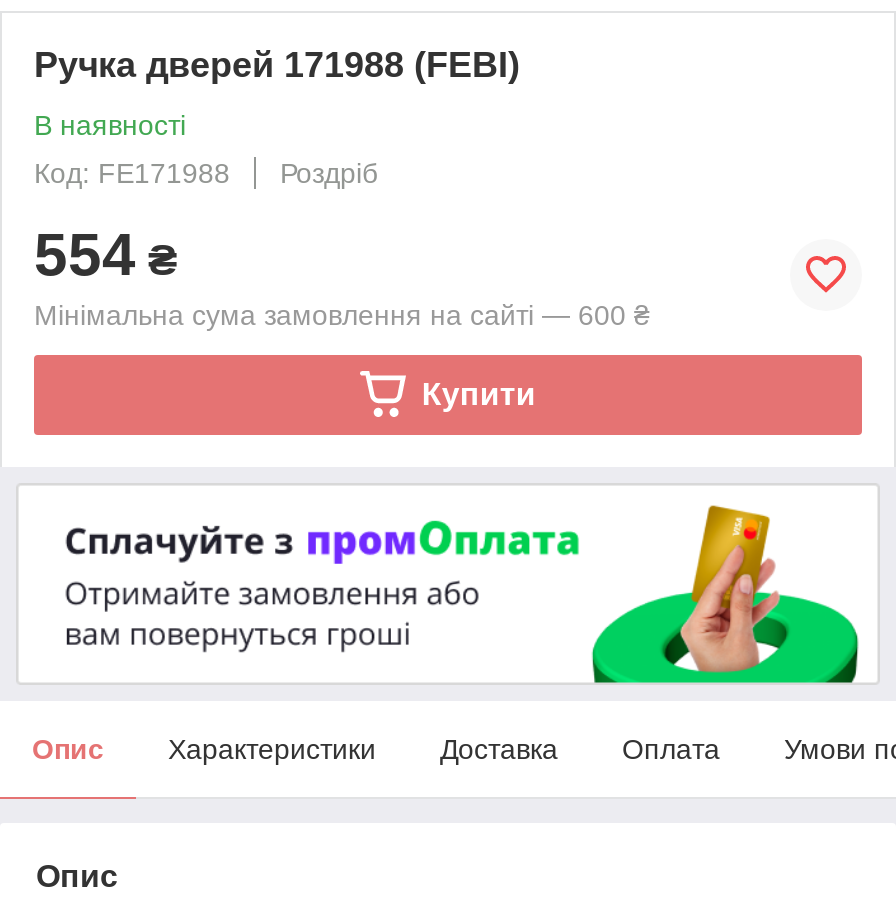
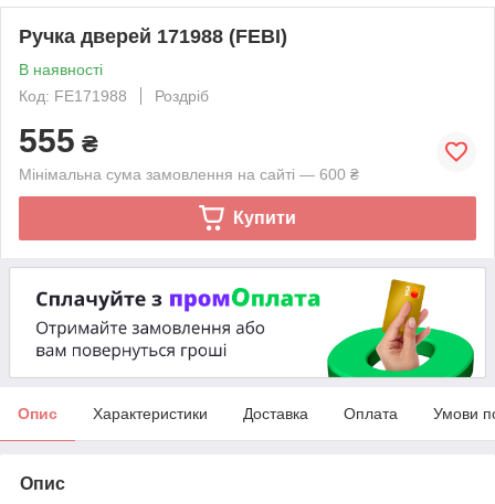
- 554 ₴
+ 555 ₴
